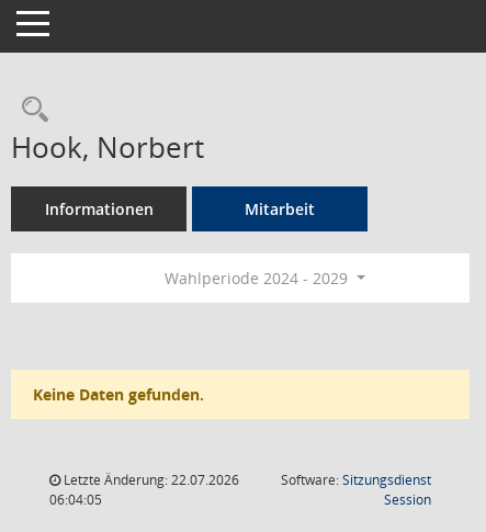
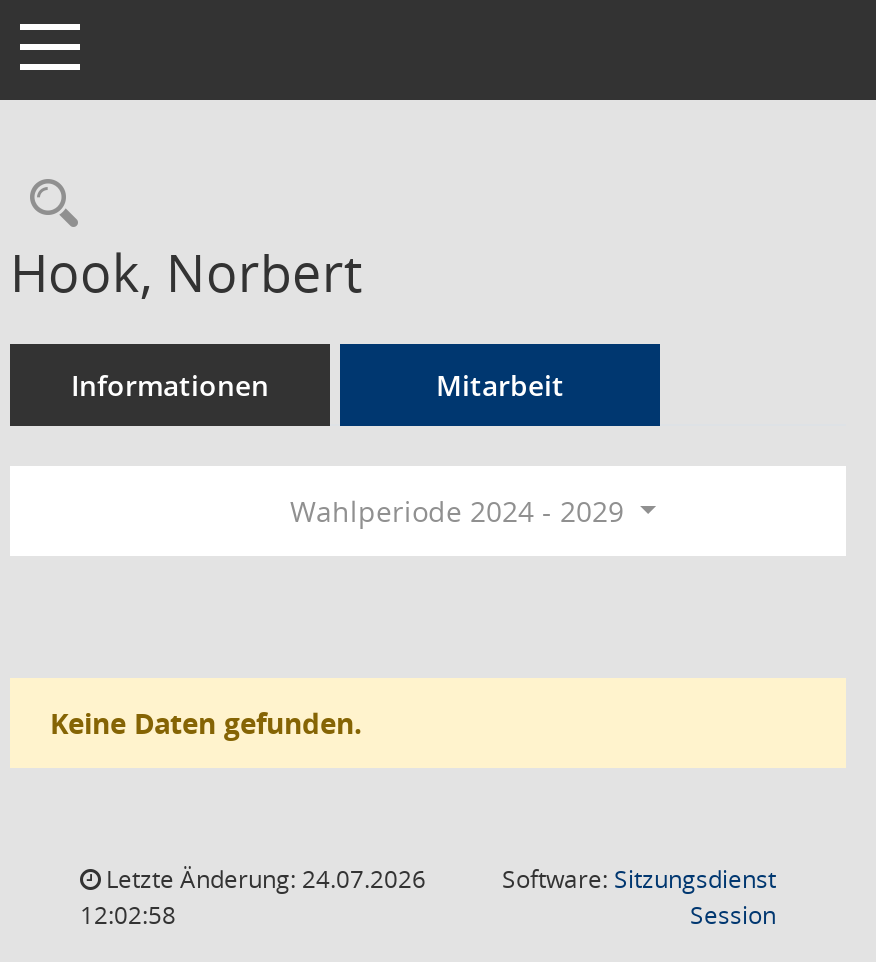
- Letzte Änderung: 22.07.2026
+ Letzte Änderung: 24.07.2026

- 06:04:05
+ 12:02:58
